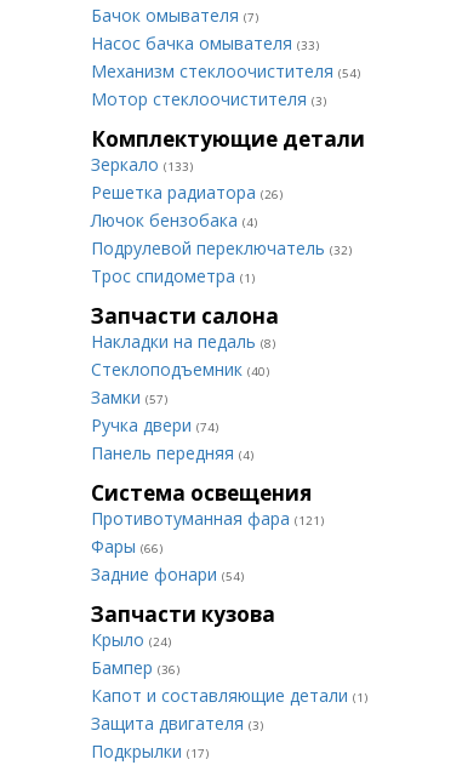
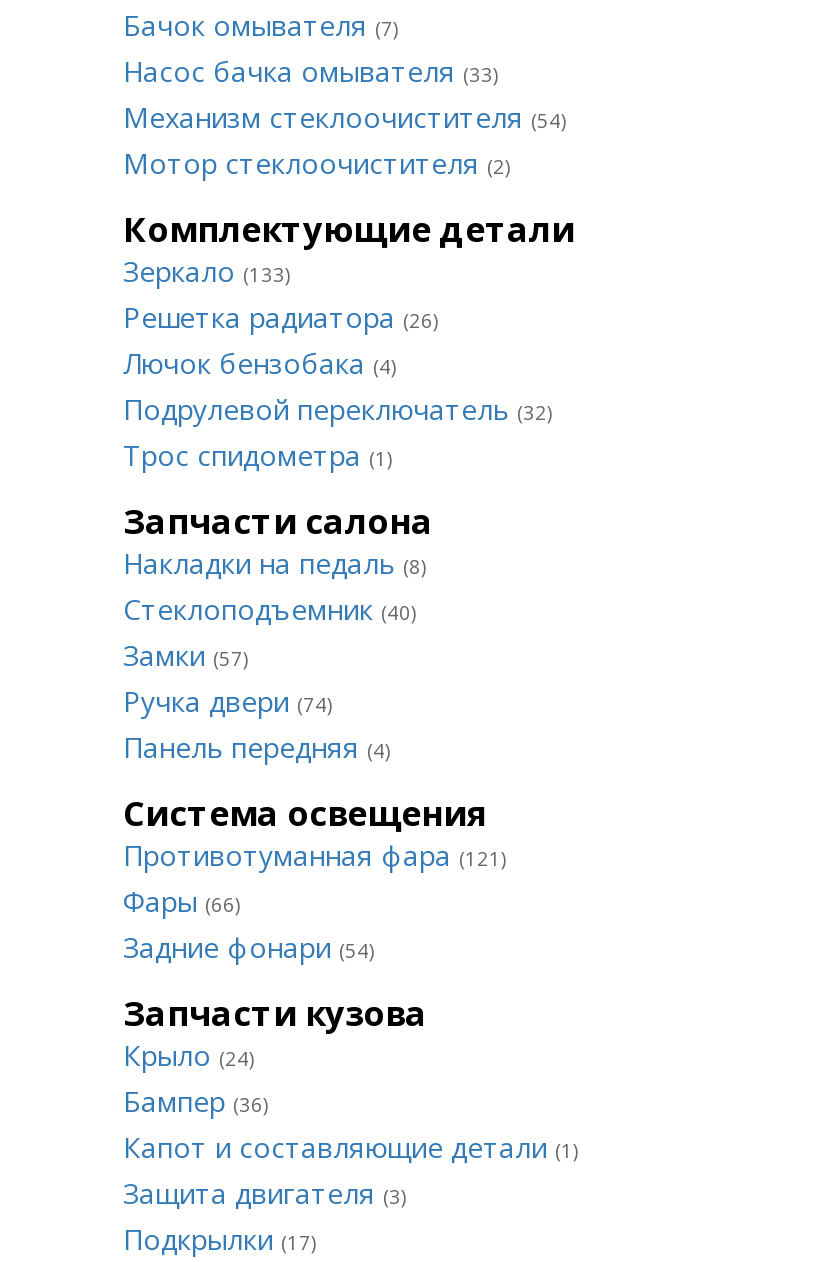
- Мотор стеклоочистителя (3)
+ Мотор стеклоочистителя (2)
